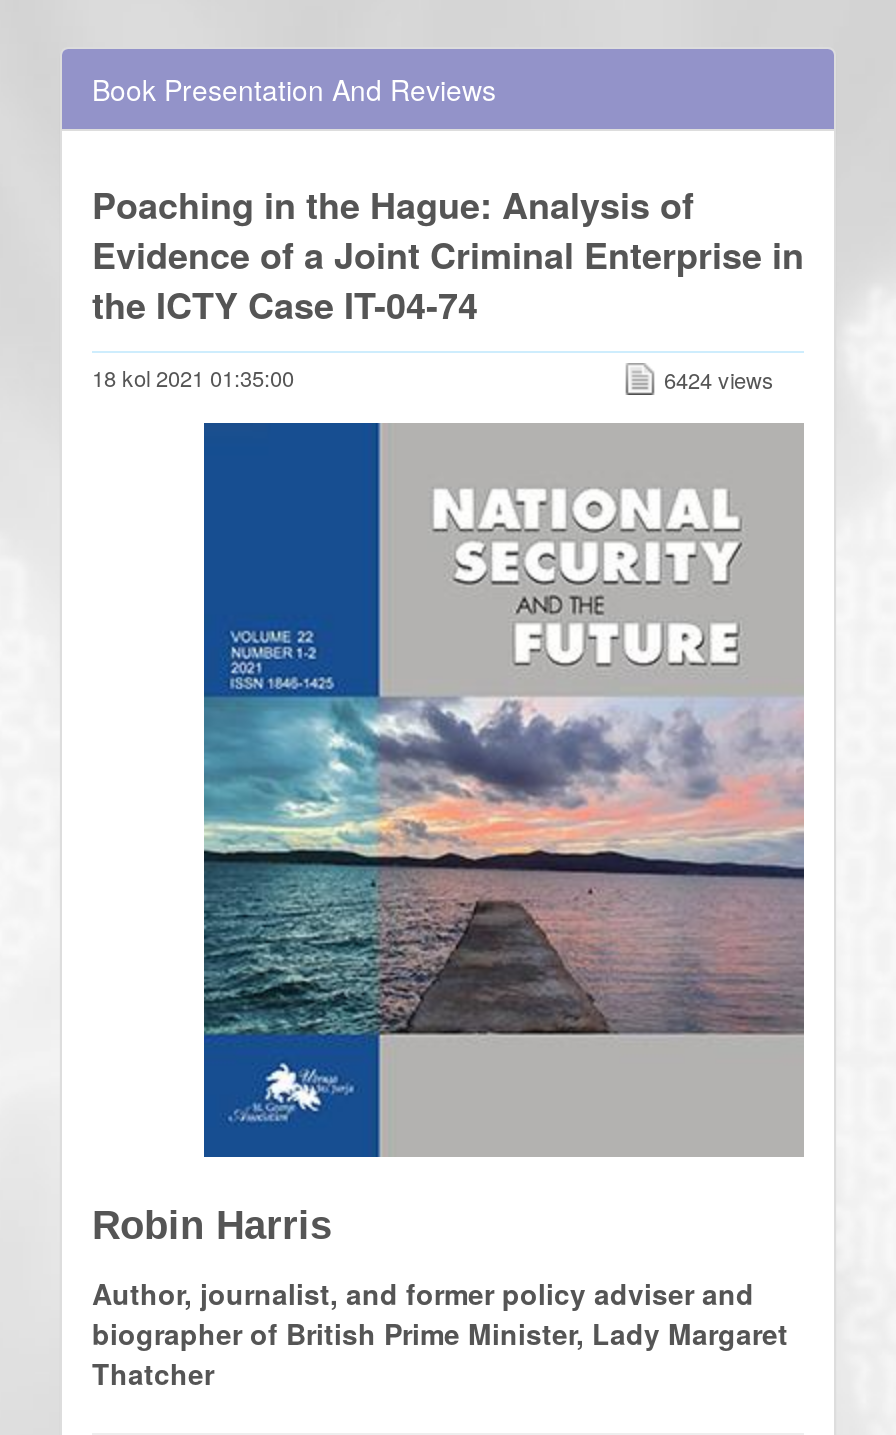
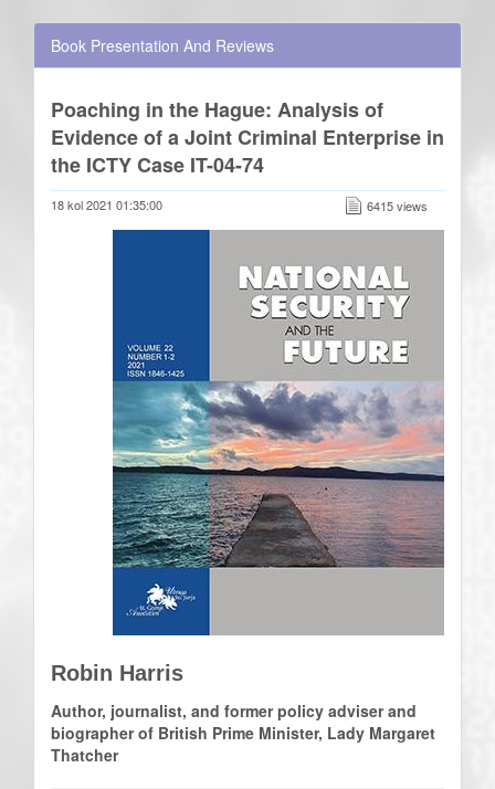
- 6424 views
+ 6415 views
